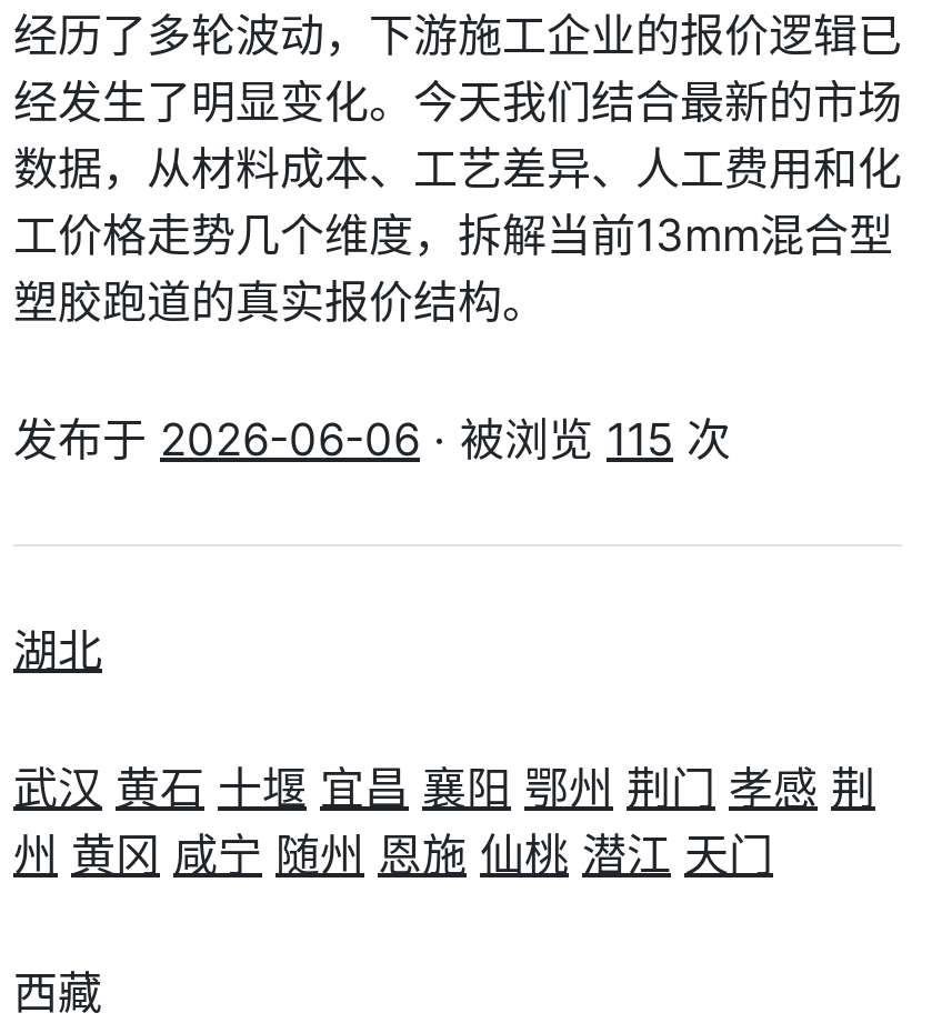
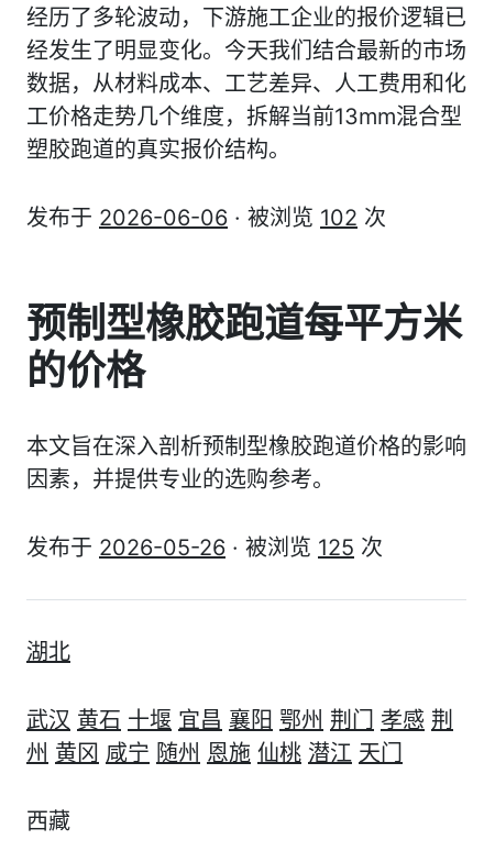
- 发布于2026-06-06 · 被浏览115次
+ 发布于2026-06-06 · 被浏览102次
+ 预制型橡胶跑道每平方米
+ 的价格
+ 本文旨在深入剖析预制型橡胶跑道价格的影响
+ 因素，并提供专业的选购参考。
+ 发布于2026-05-26 · 被浏览125次
